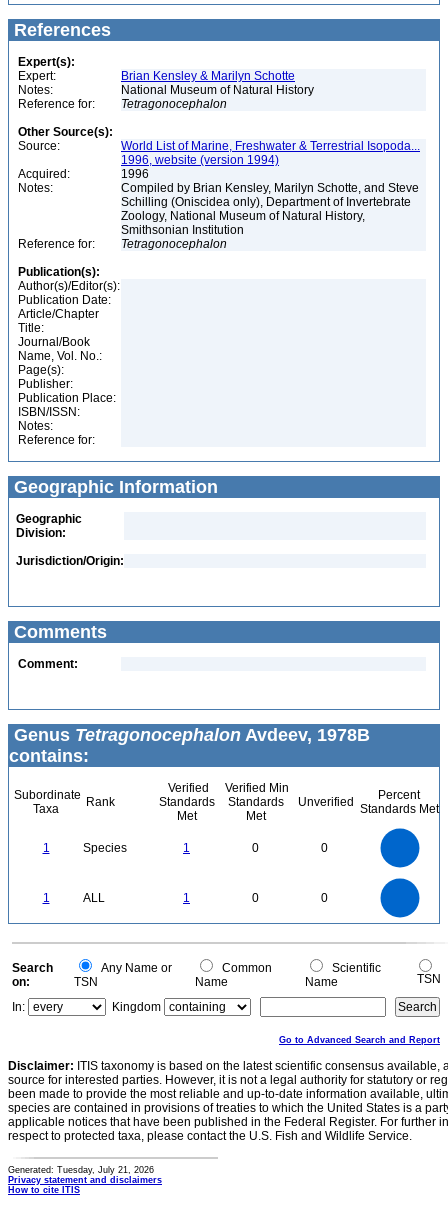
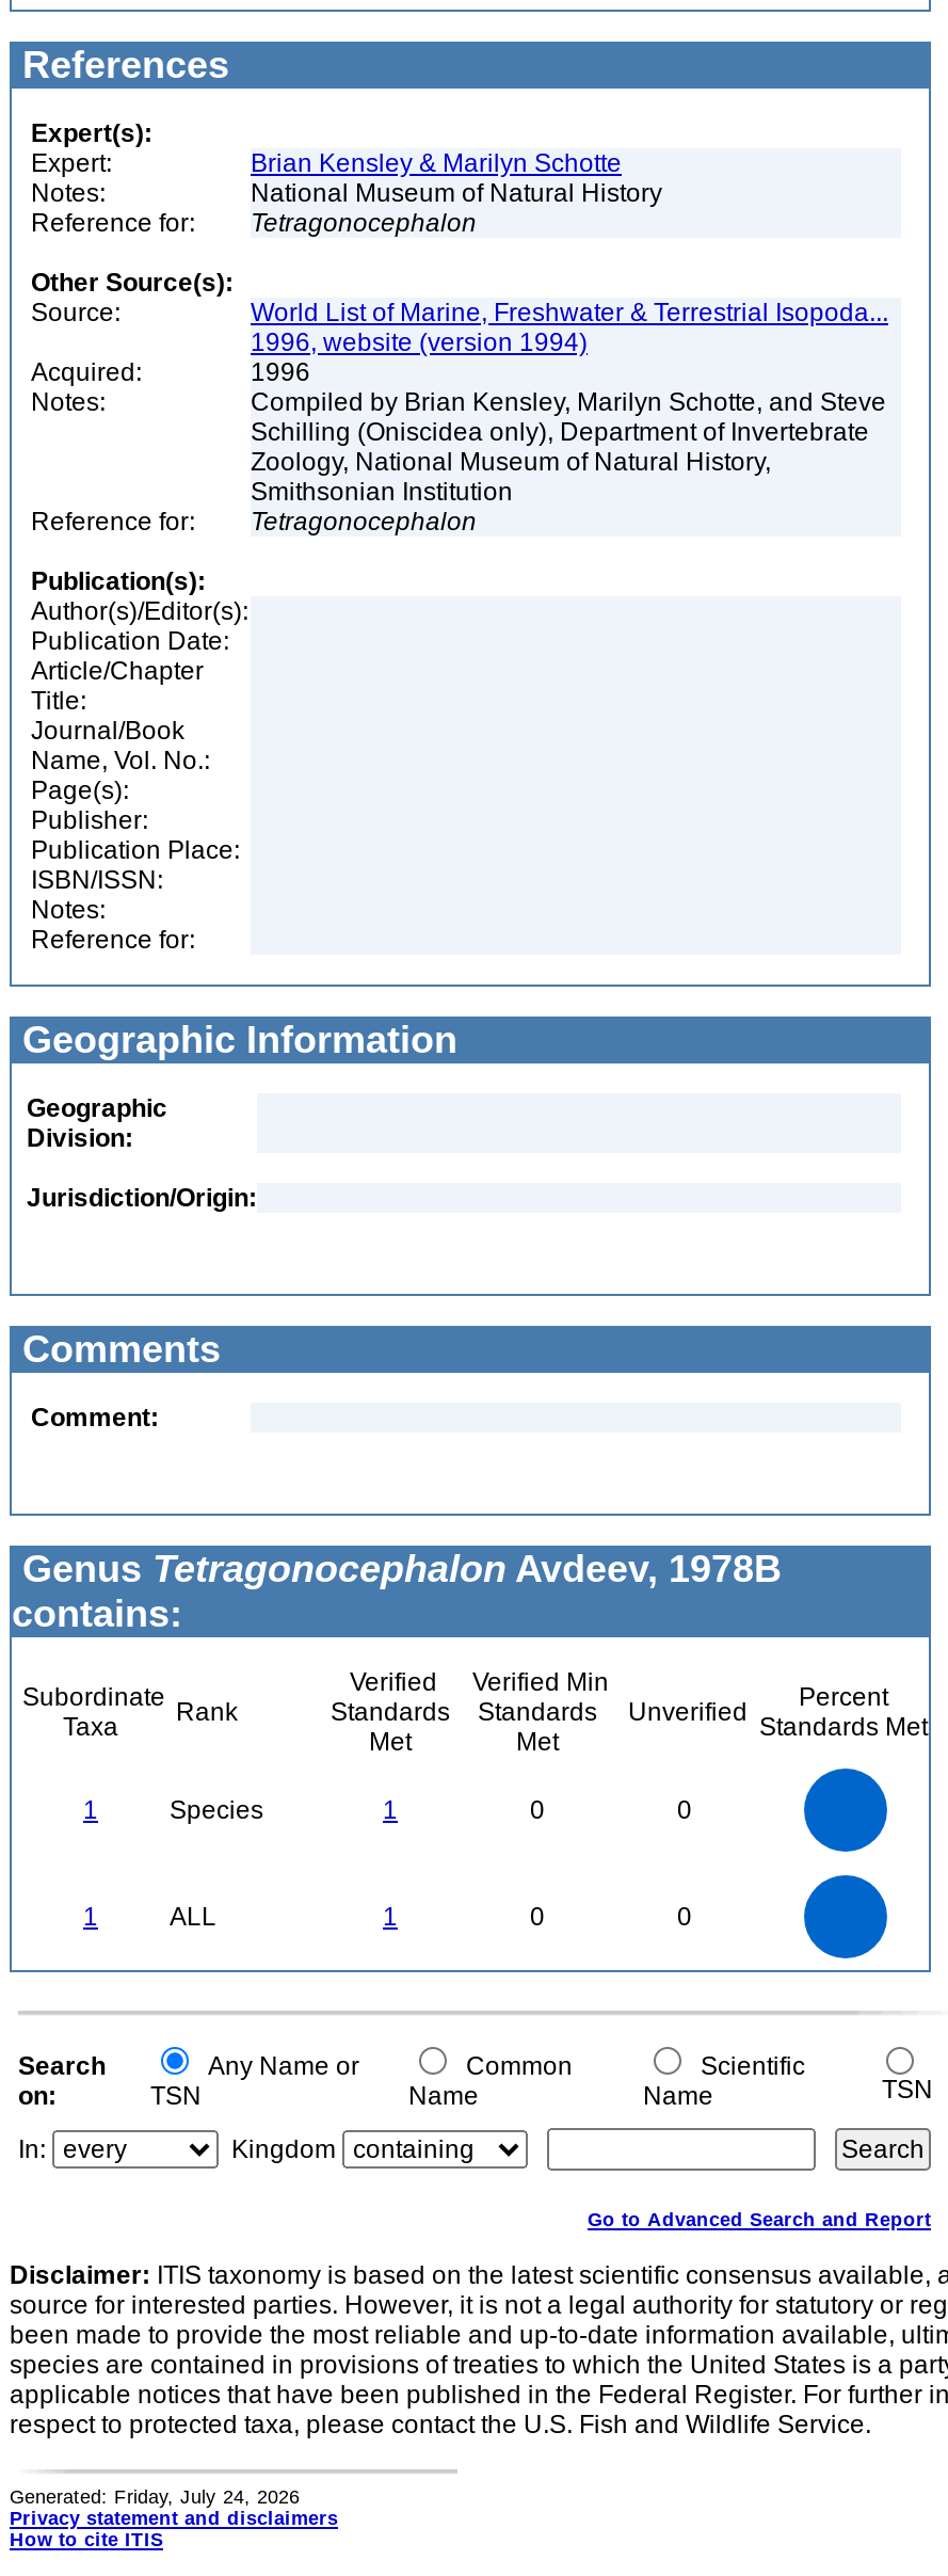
- Generated: Tuesday, July 21, 2026
+ Generated: Friday, July 24, 2026
